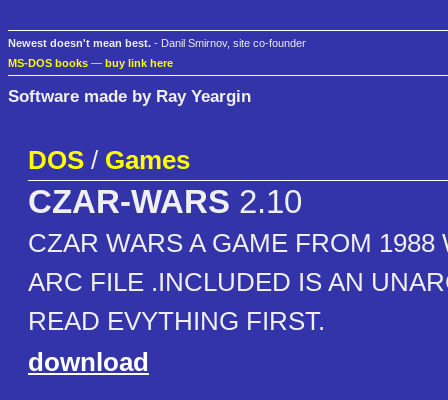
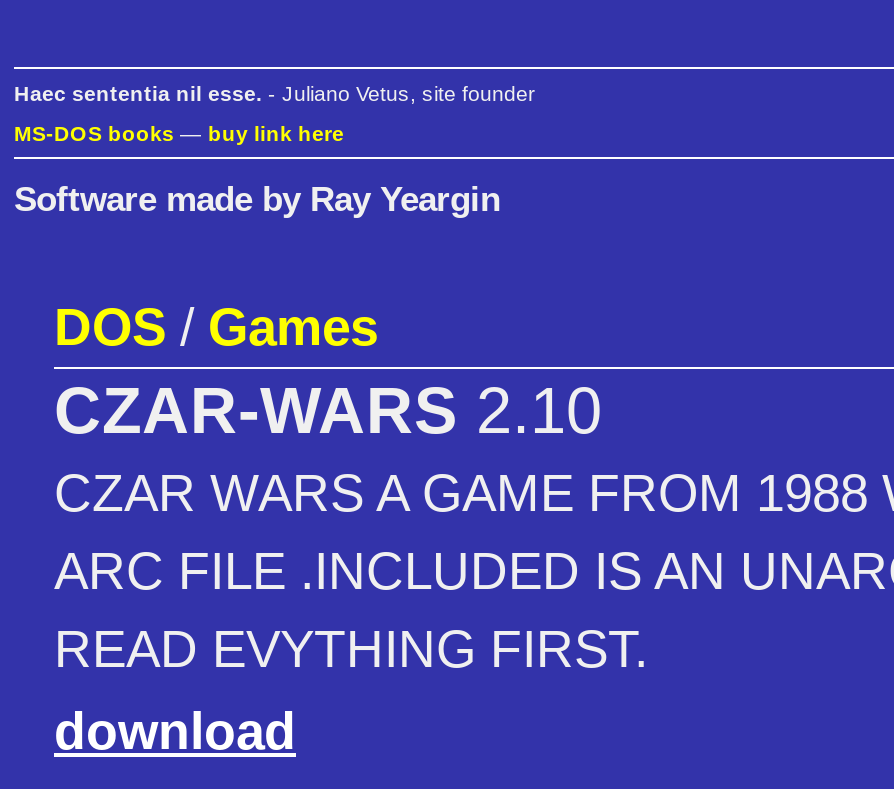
- Newest doesn't mean best. - Danil Smirnov, site co-founder
+ Haec sententia nil esse. - Juliano Vetus, site founder
